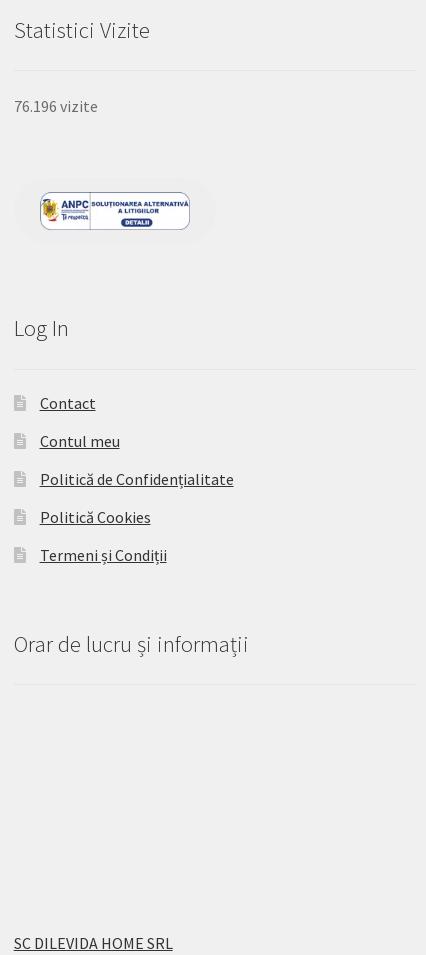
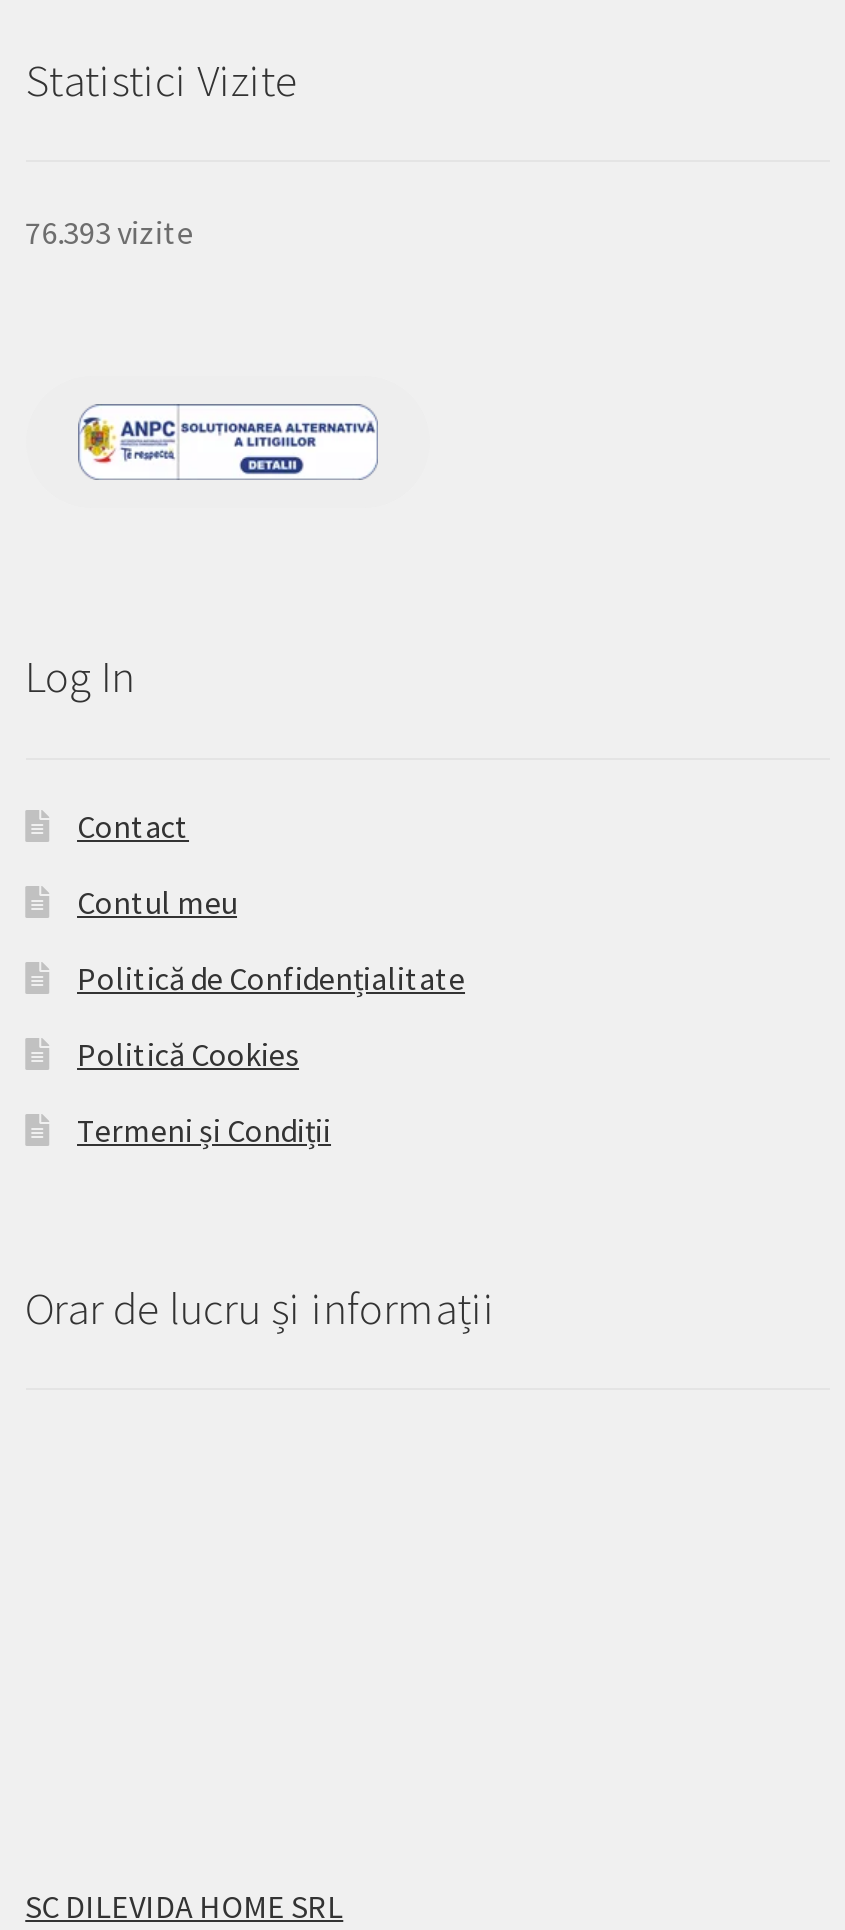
- 76.196 vizite
+ 76.393 vizite
